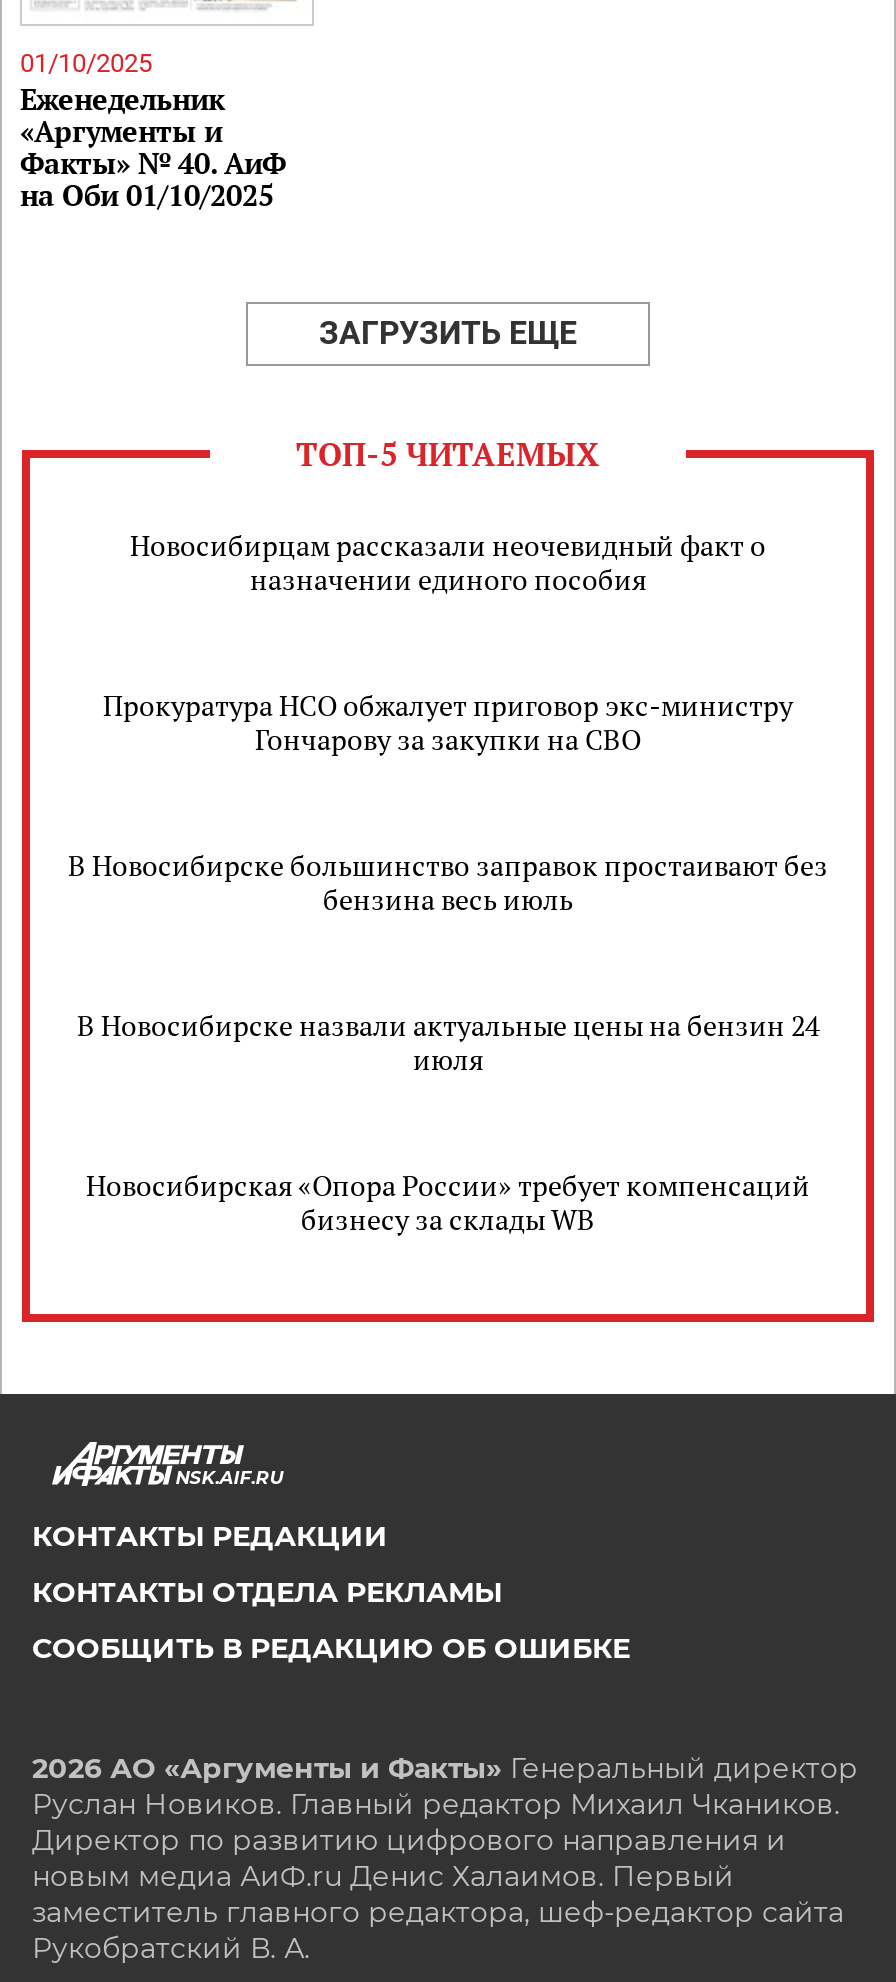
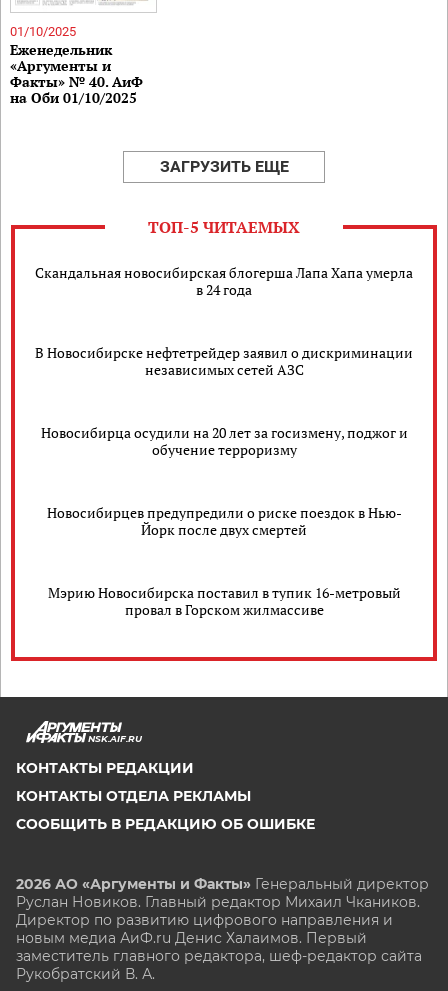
- Новосибирцам рассказали неочевидный факт о
- назначении единого пособия
+ Скандальная новосибирская блогерша Лапа Хапа умерла
+ в 24 года

- Прокуратура НСО обжалует приговор экс-министру
- Гончарову за закупки на СВО
+ В Новосибирске нефтетрейдер заявил о дискриминации
+ независимых сетей АЗС

- В Новосибирске большинство заправок простаивают без
- бензина весь июль
+ Новосибирца осудили на 20 лет за госизмену, поджог и
+ обучение терроризму

- В Новосибирске назвали актуальные цены на бензин 24
- июля
+ Новосибирцев предупредили о риске поездок в Нью-
+ Йорк после двух смертей

- Новосибирская «Опора России» требует компенсаций
- бизнесу за склады WB
+ Мэрию Новосибирска поставил в тупик 16-метровый
+ провал в Горском жилмассиве
